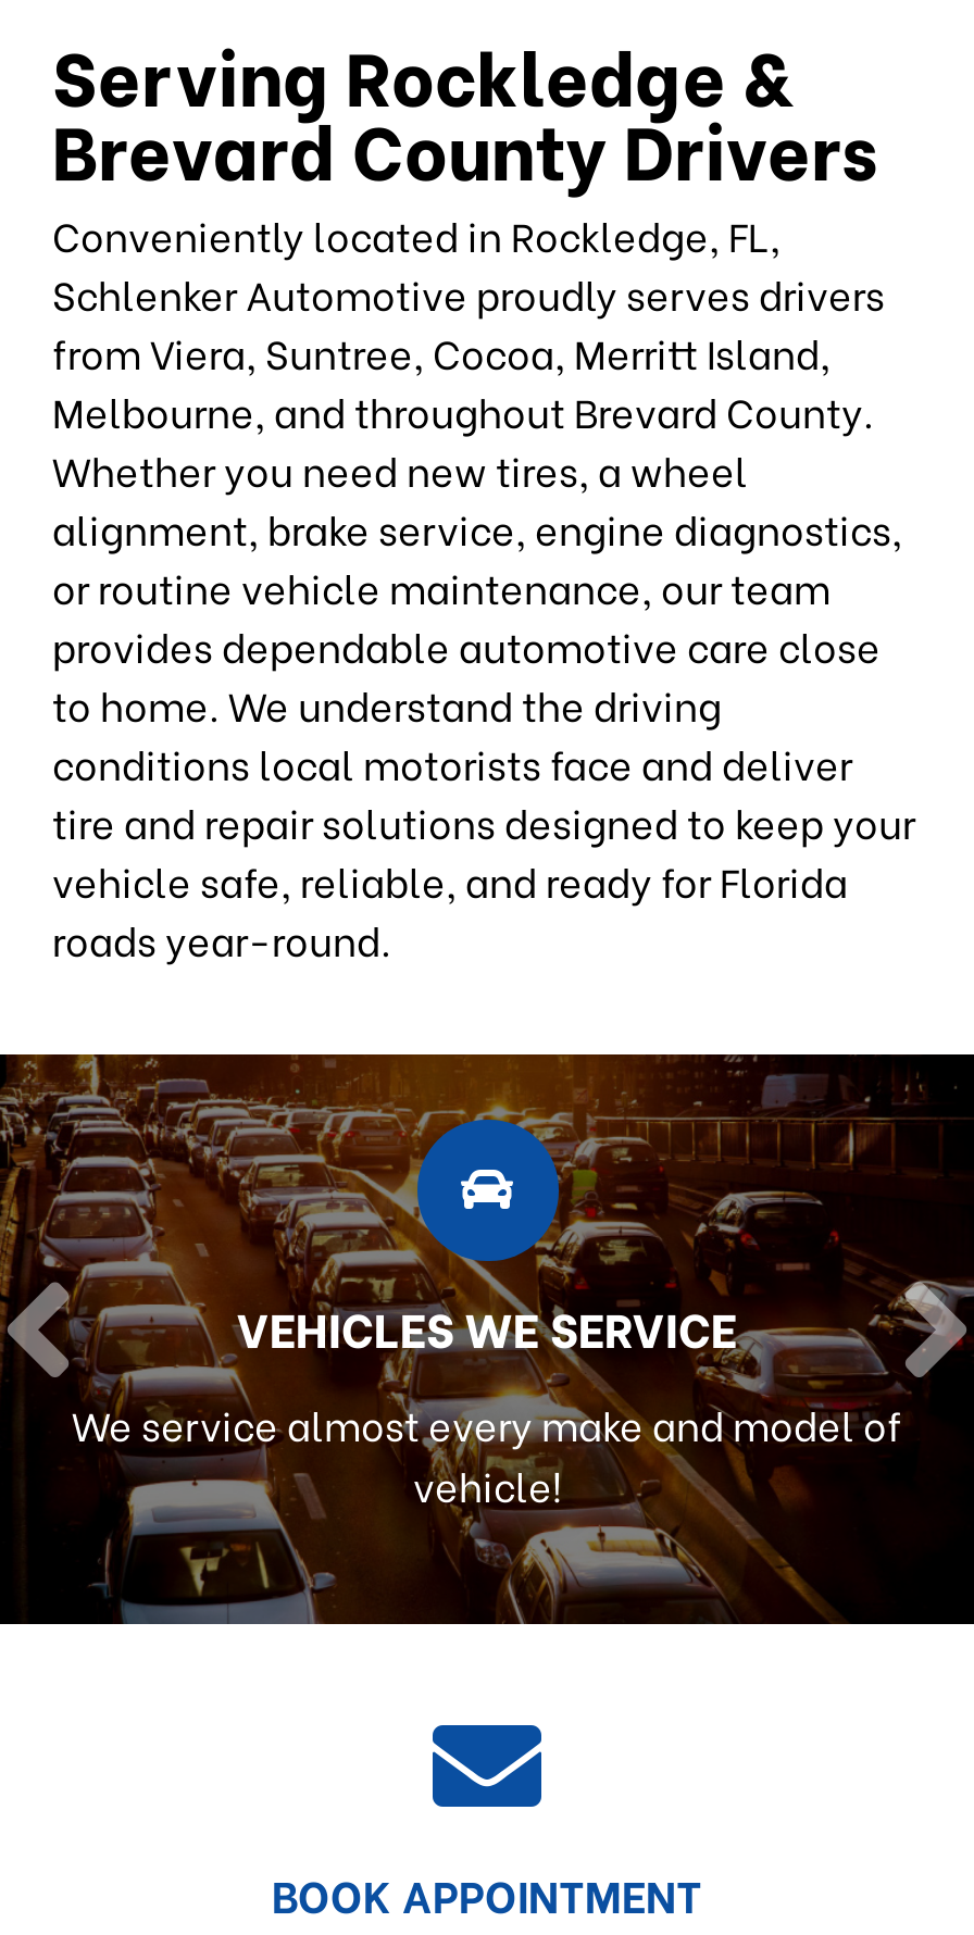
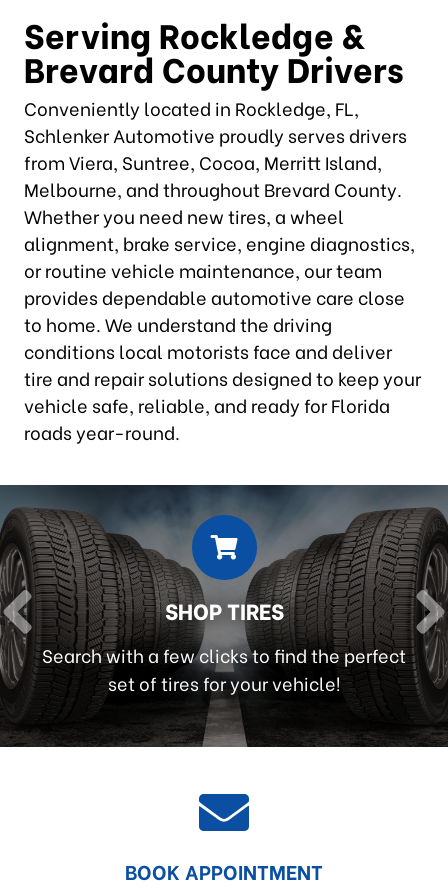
- [image]
- VEHICLES WE SERVICE
+ [image]
+ SHOP TIRES

- We service almost every make and model of
- vehicle!
+ Search with a few clicks to find the perfect
+ set of tires for your vehicle!
